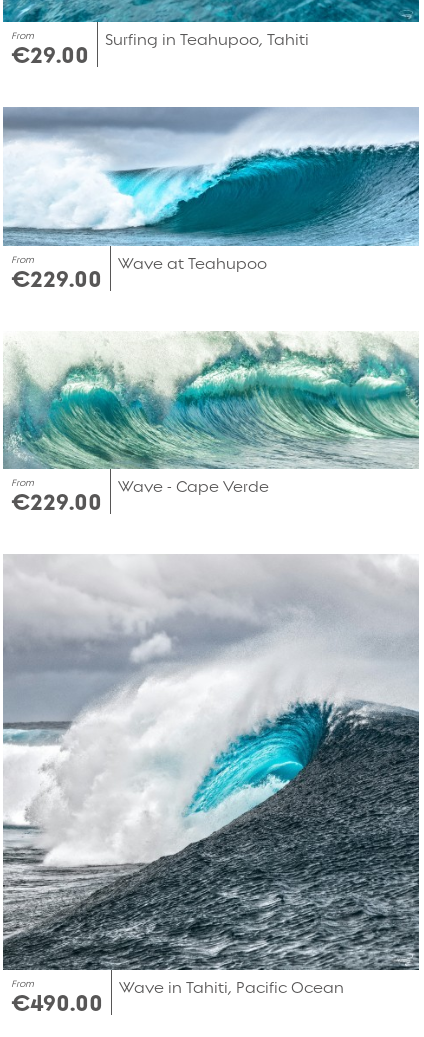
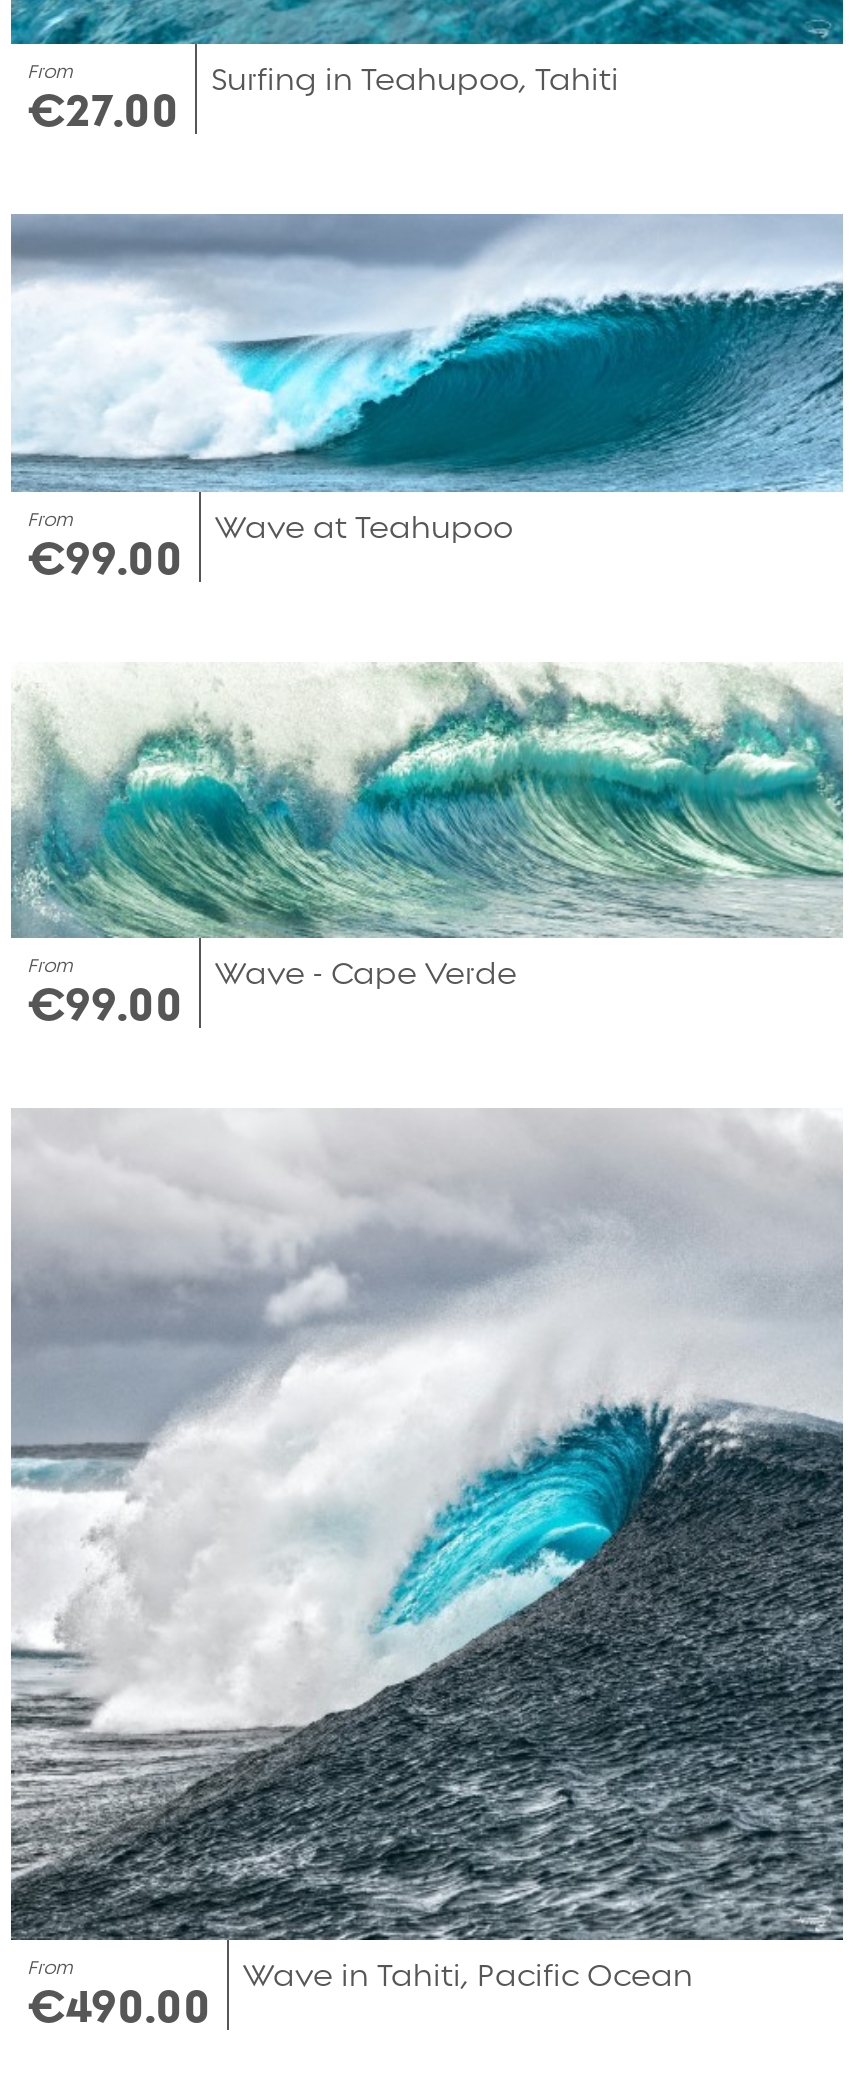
- €29.00
+ €27.00

- €229.00
+ €99.00

- €229.00
+ €99.00
